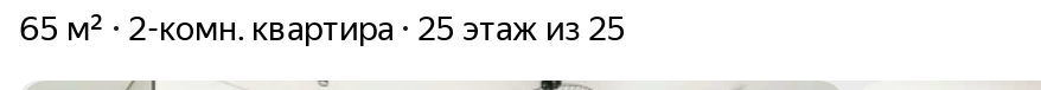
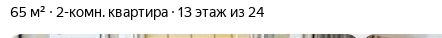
- 65 м² 2-комн. квартира 25 этаж из 25
+ 65 м² 2-комн. квартира 13 этаж из 24
